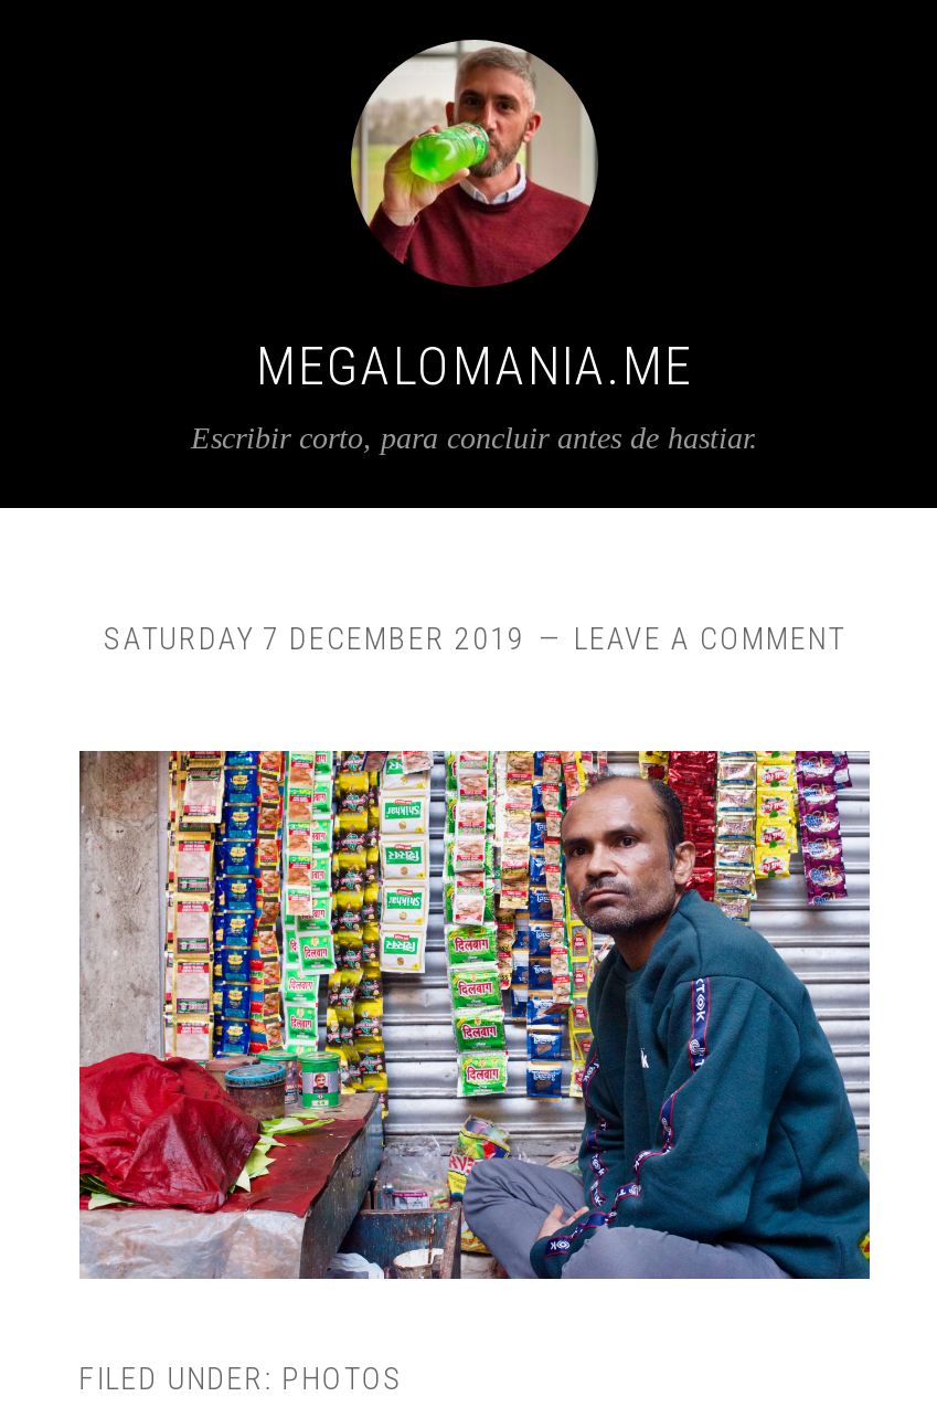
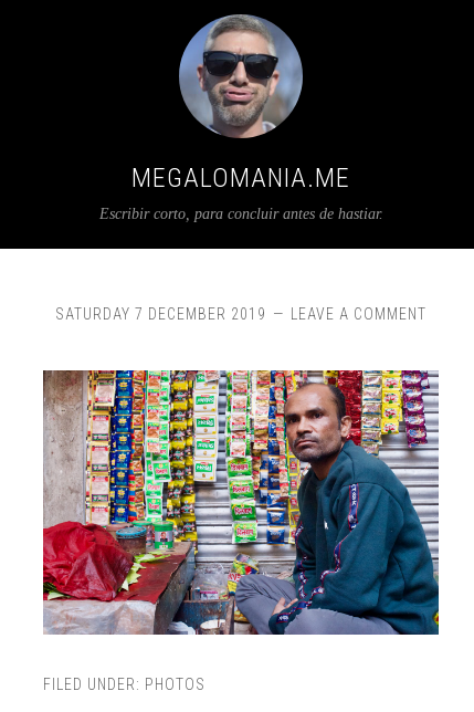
- [image]
+ [image]
